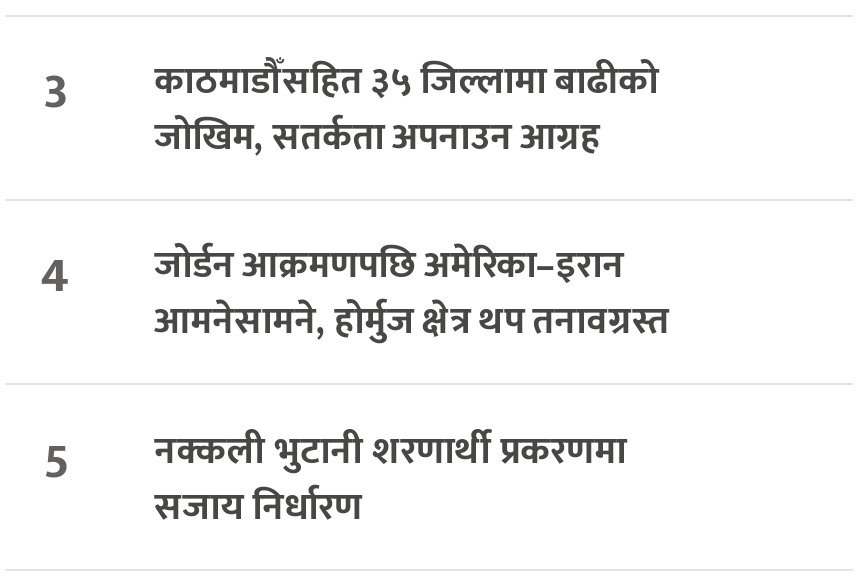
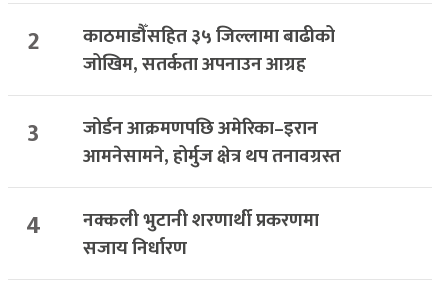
- 3 काठमाडौँसहित ३५ जिल्लामा बाढीको
+ 2 काठमाडौँसहित ३५ जिल्लामा बाढीको

- 4 जोर्डन आक्रमणपछि अमेरिका–इरान
+ 3 जोर्डन आक्रमणपछि अमेरिका–इरान

- 5 नक्कली भुटानी शरणार्थी प्रकरणमा
+ 4 नक्कली भुटानी शरणार्थी प्रकरणमा
